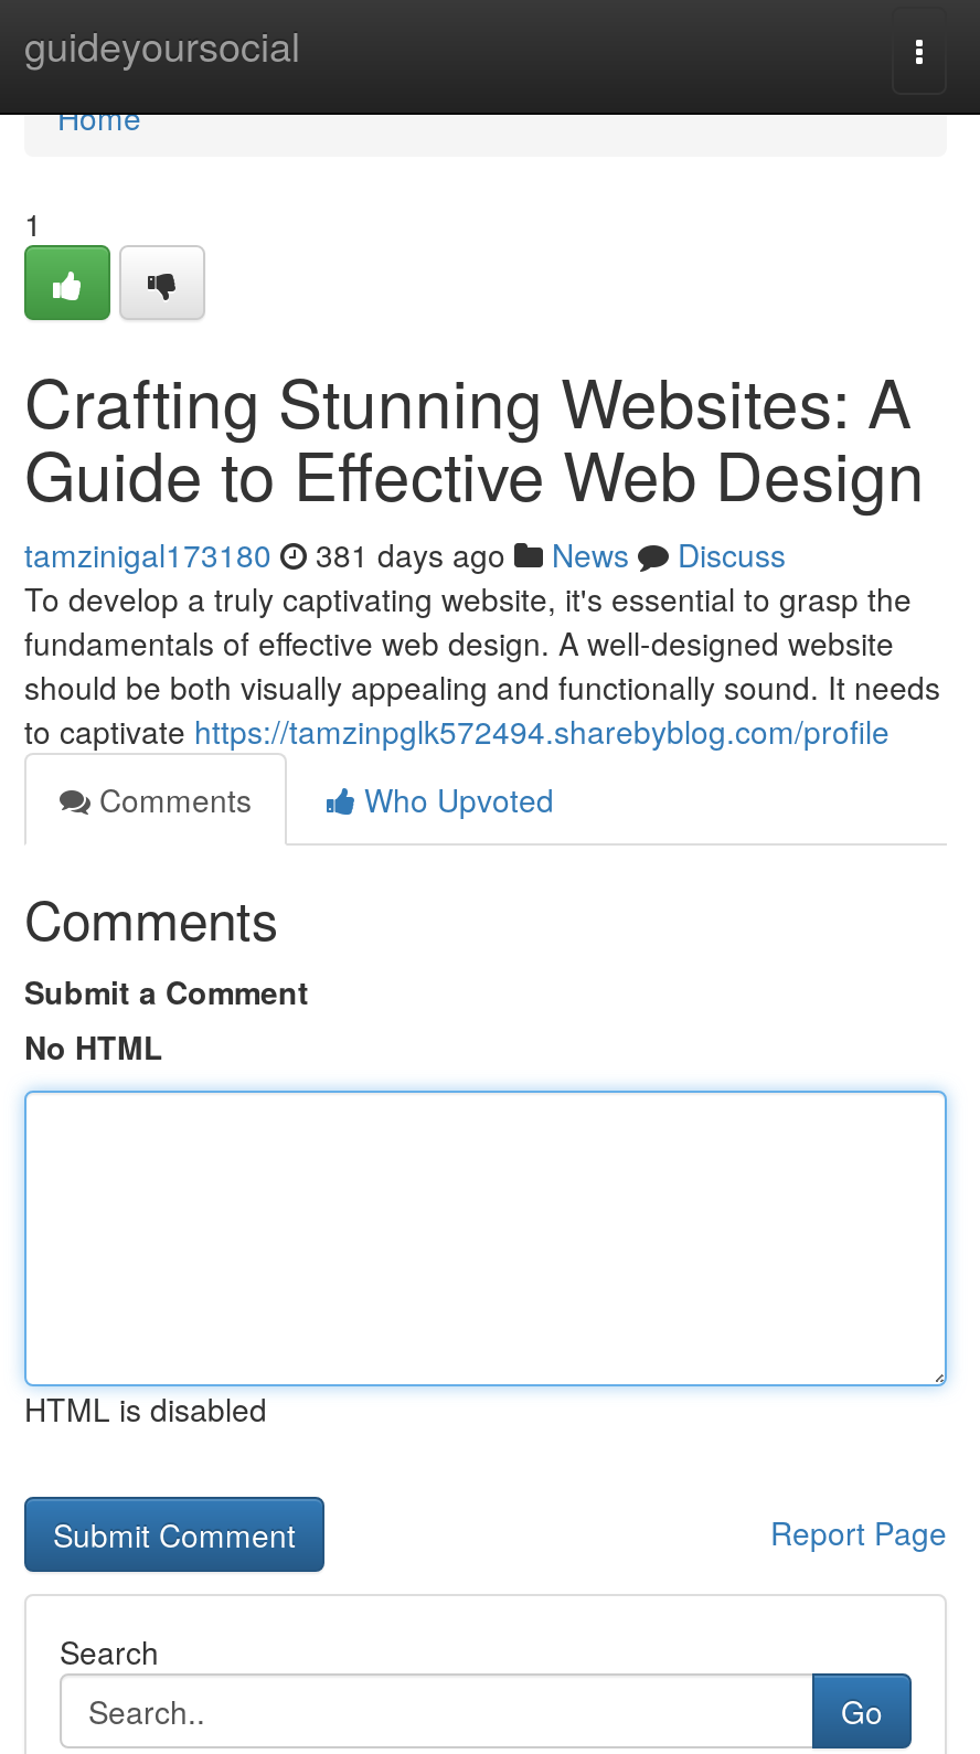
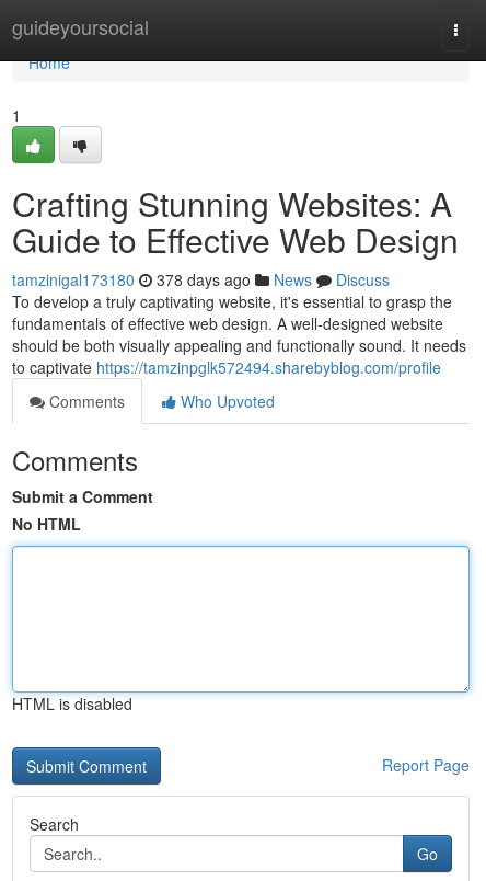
- tamzinigal173180 381 days ago News Discuss
+ tamzinigal173180 378 days ago News Discuss
